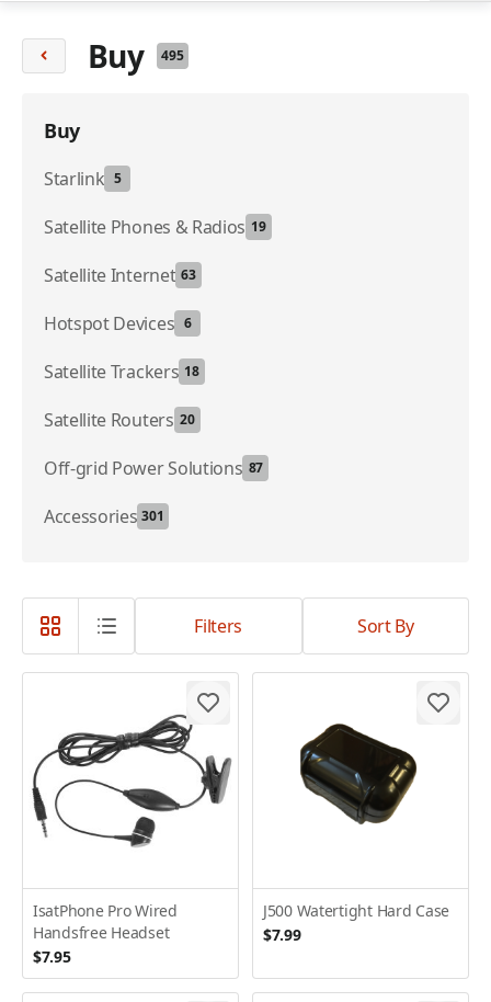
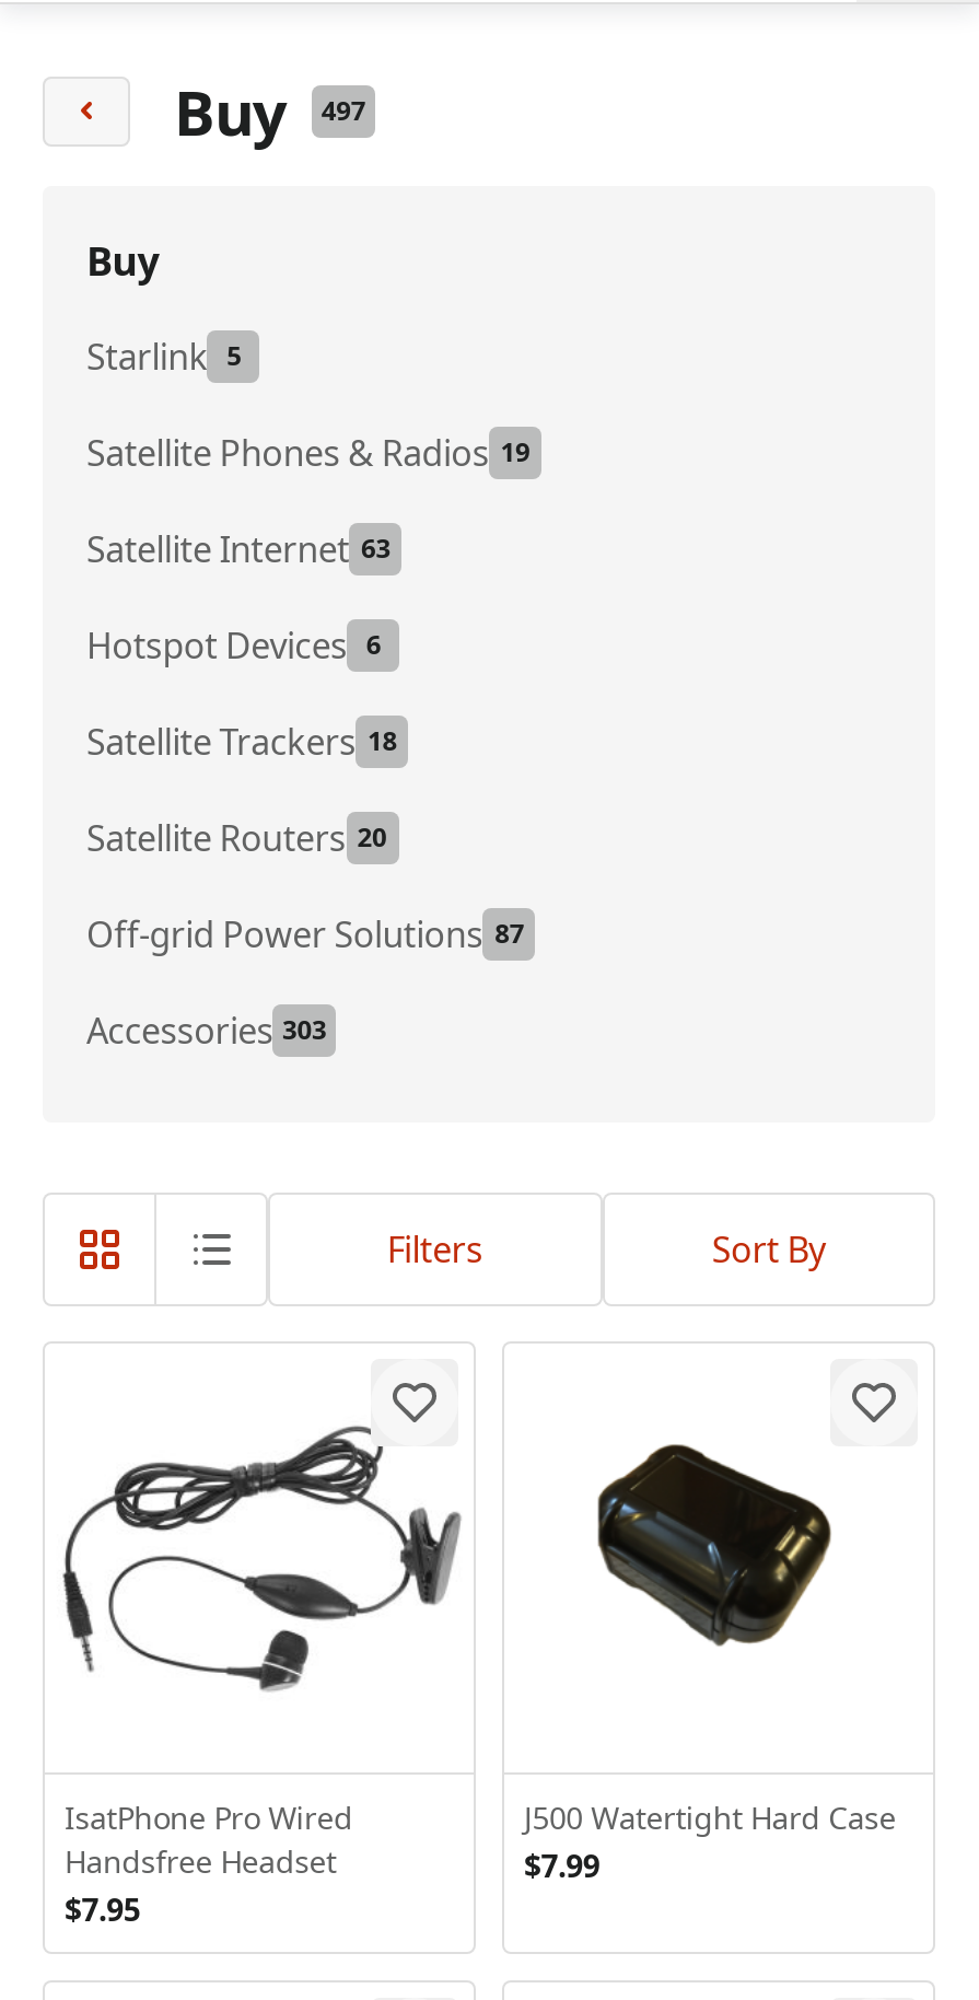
- Buy 495
+ Buy 497

- Accessories 301
+ Accessories 303
